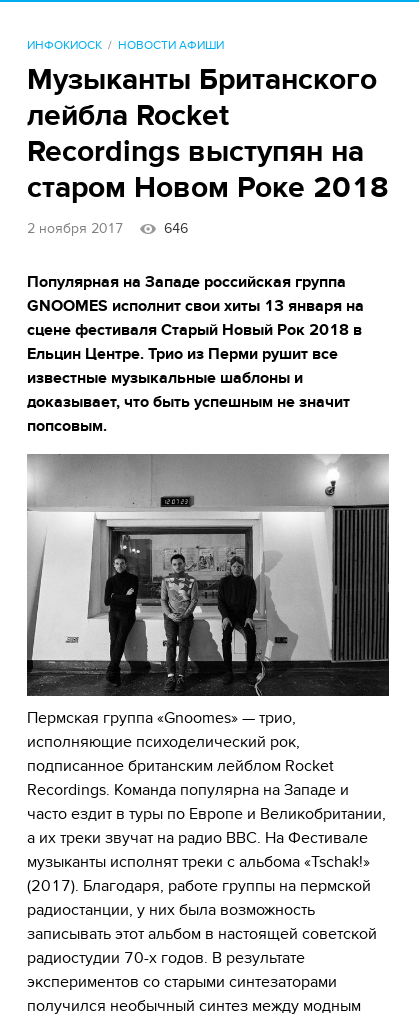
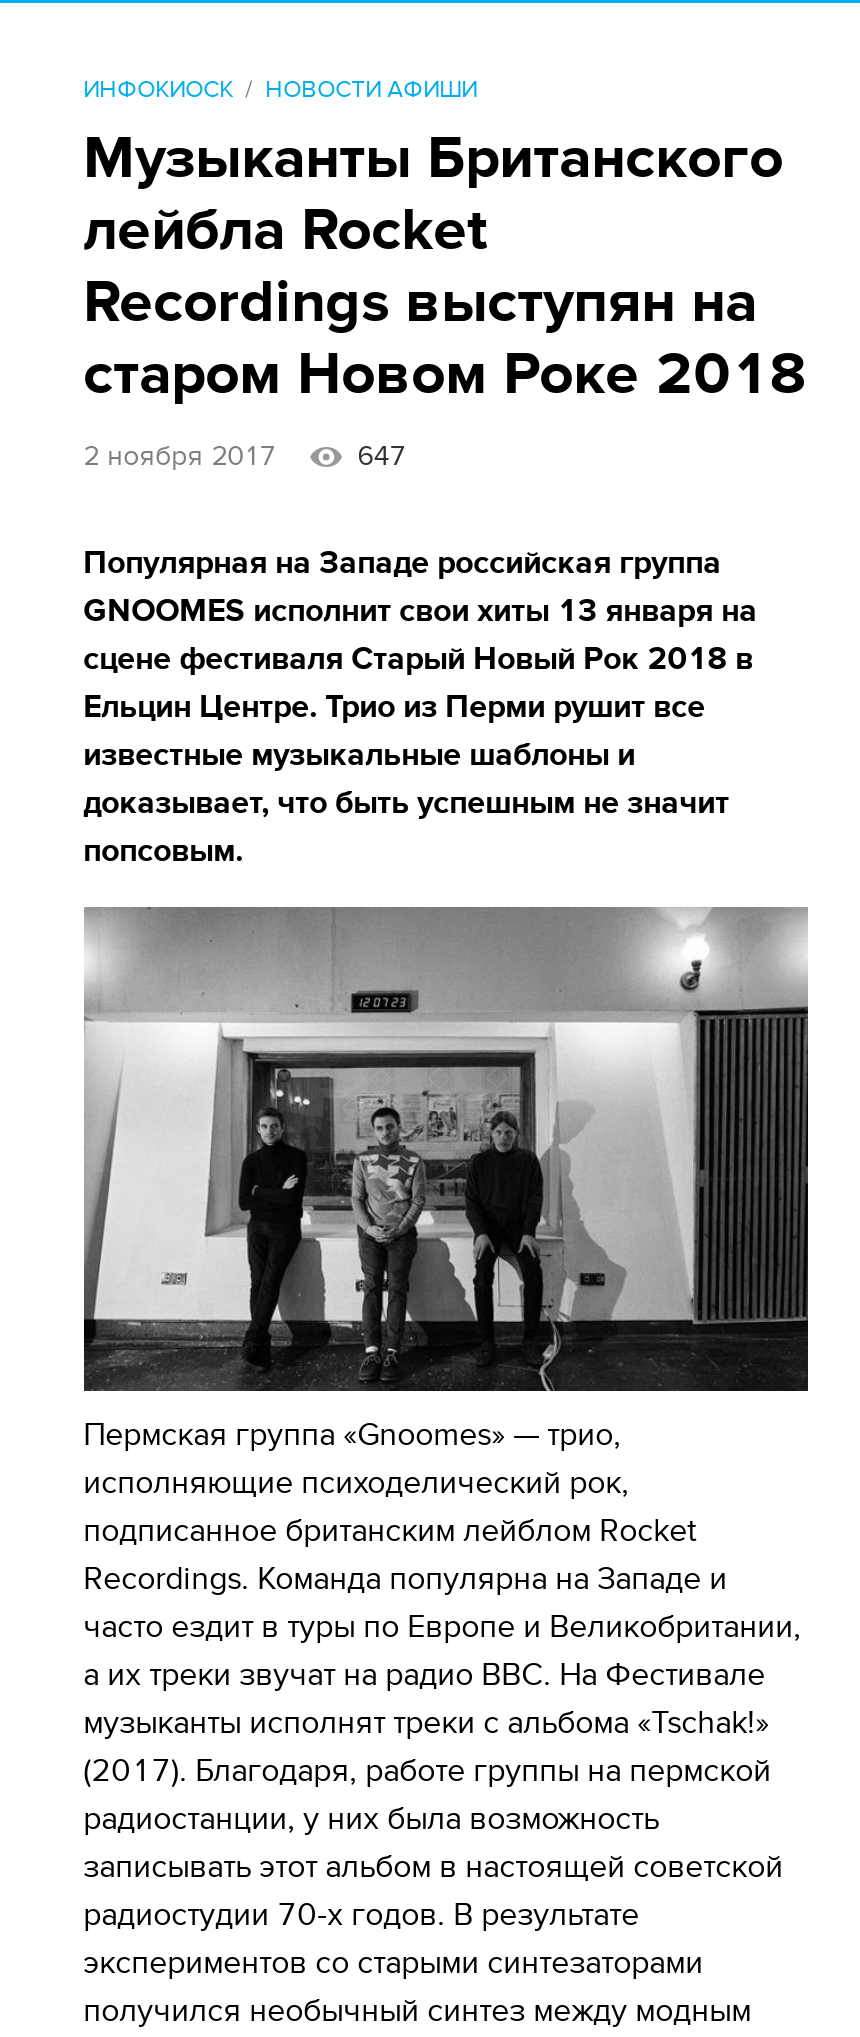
- 646
+ 647
